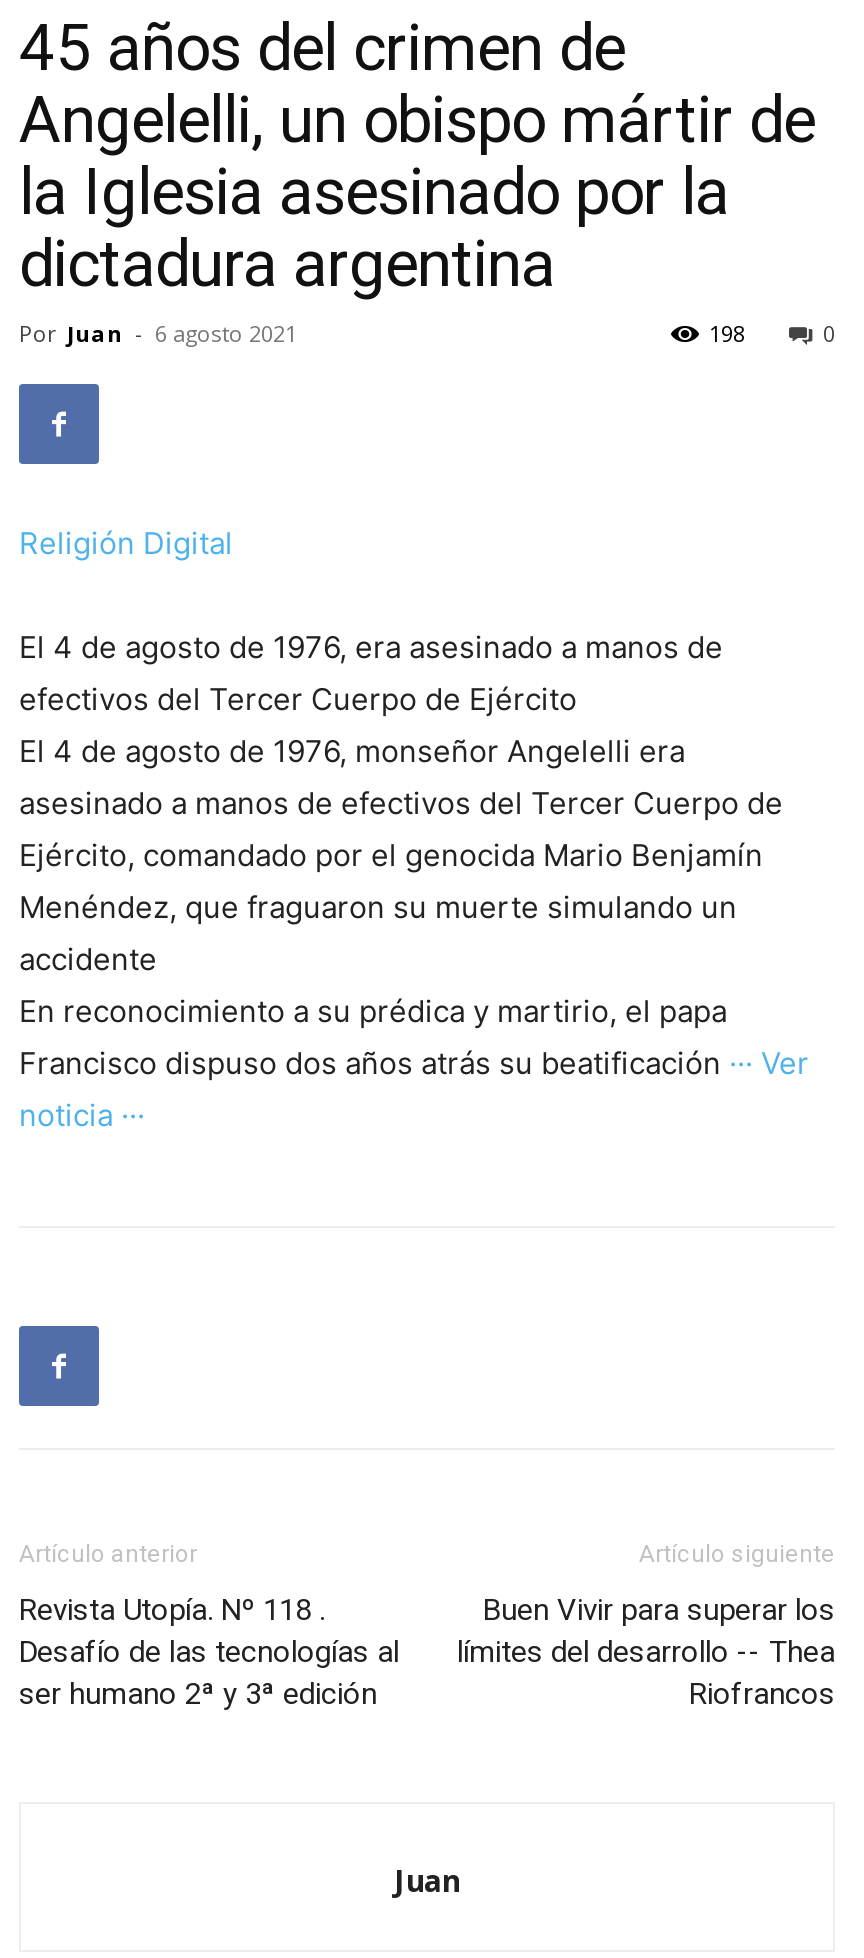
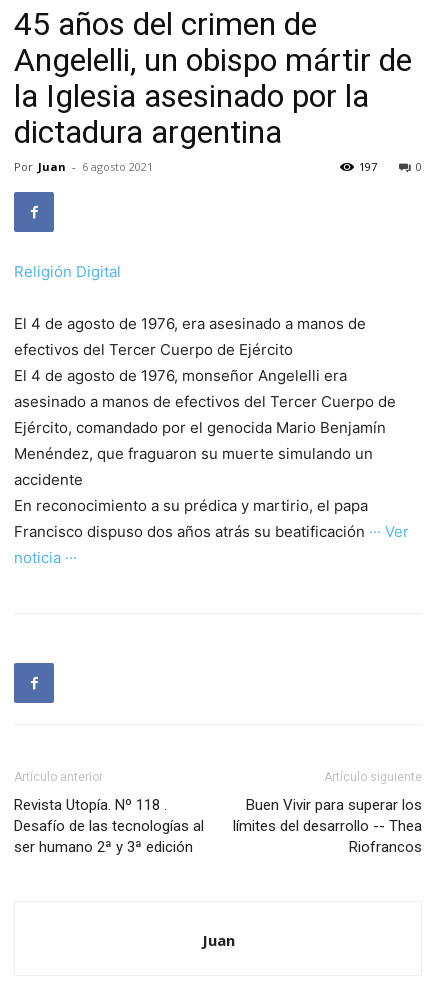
- 198
+ 197
